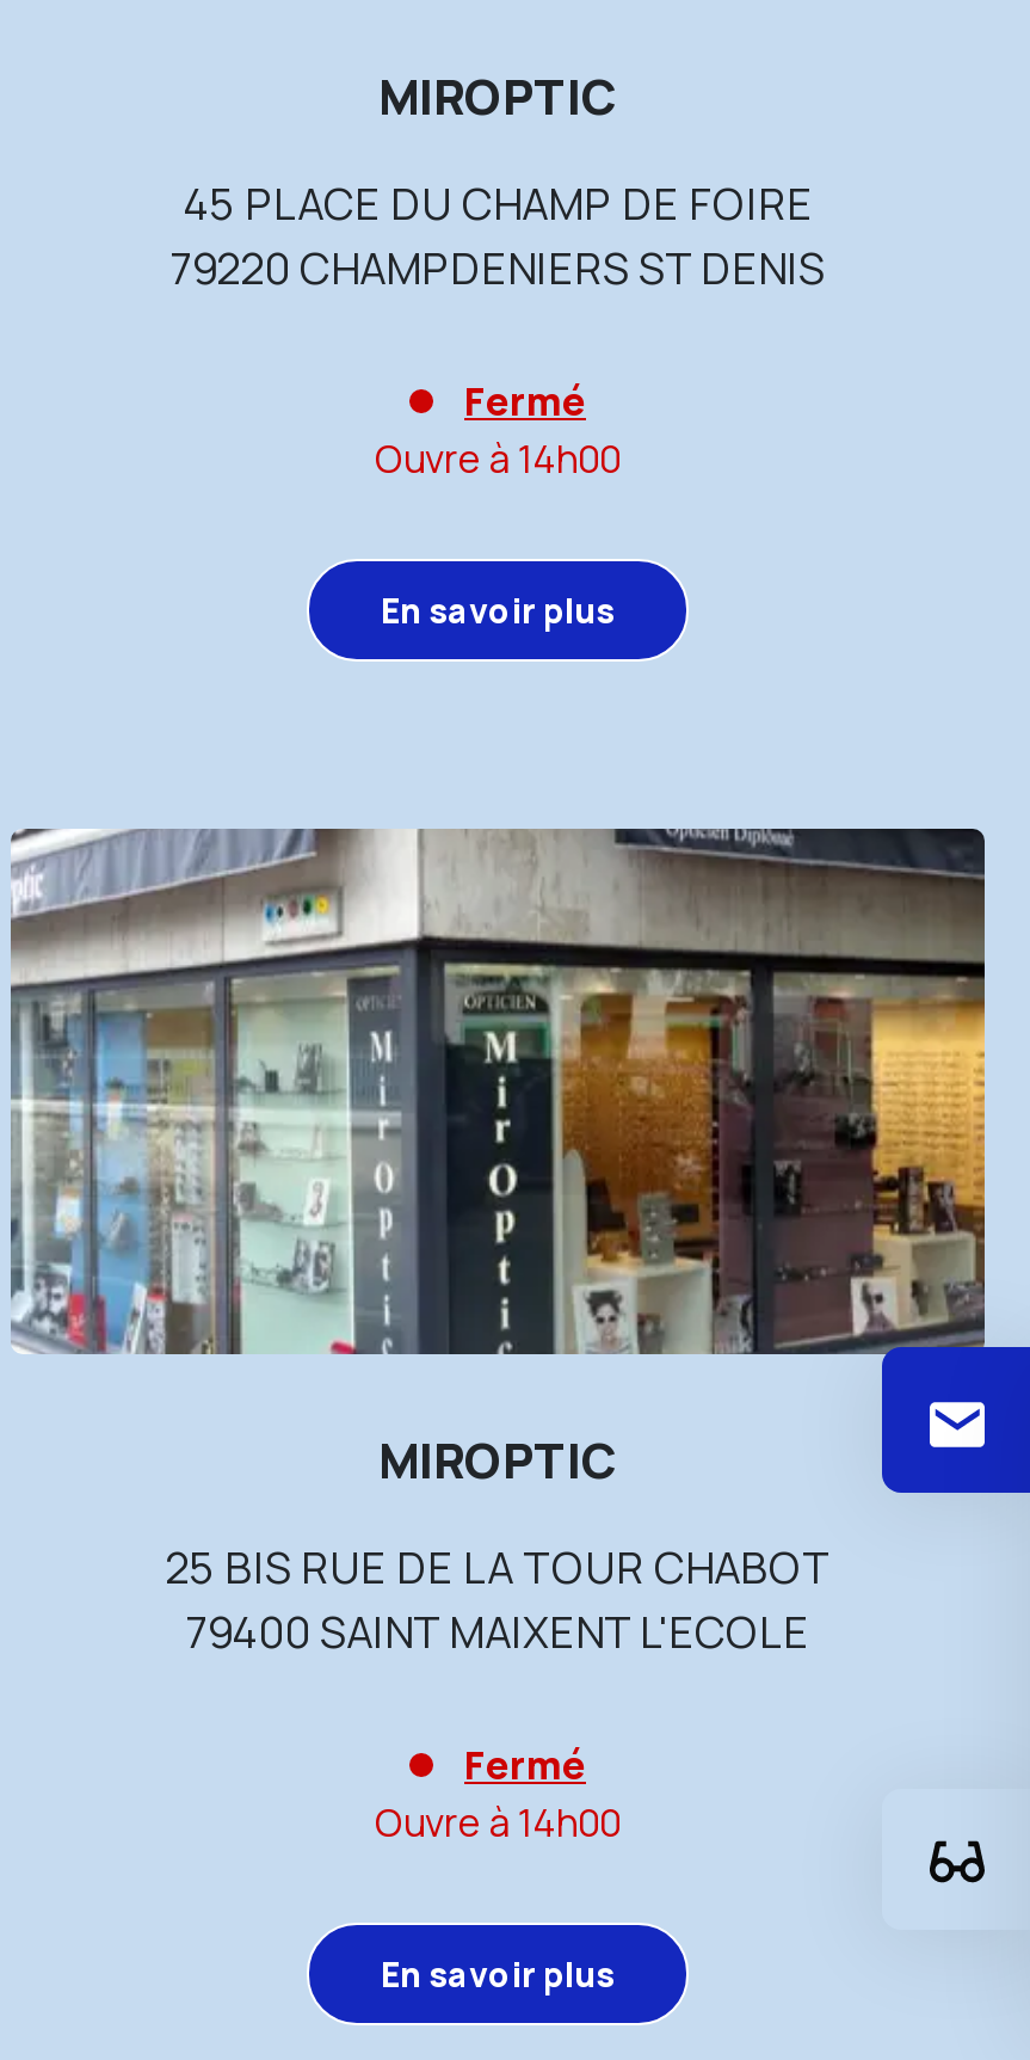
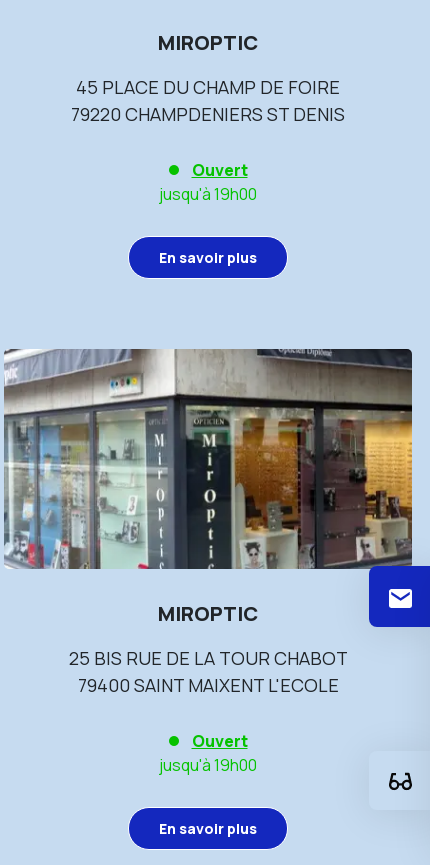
- Fermé
- Ouvre à 14h00
+ Ouvert
+ jusqu'à 19h00

- Fermé
- Ouvre à 14h00
+ Ouvert
+ jusqu'à 19h00
